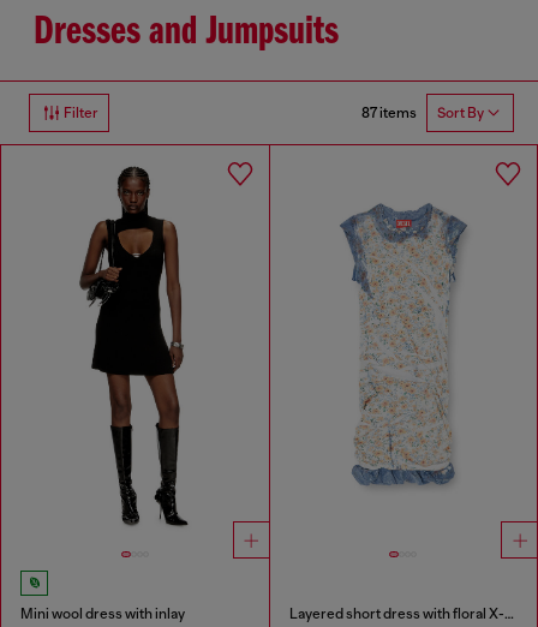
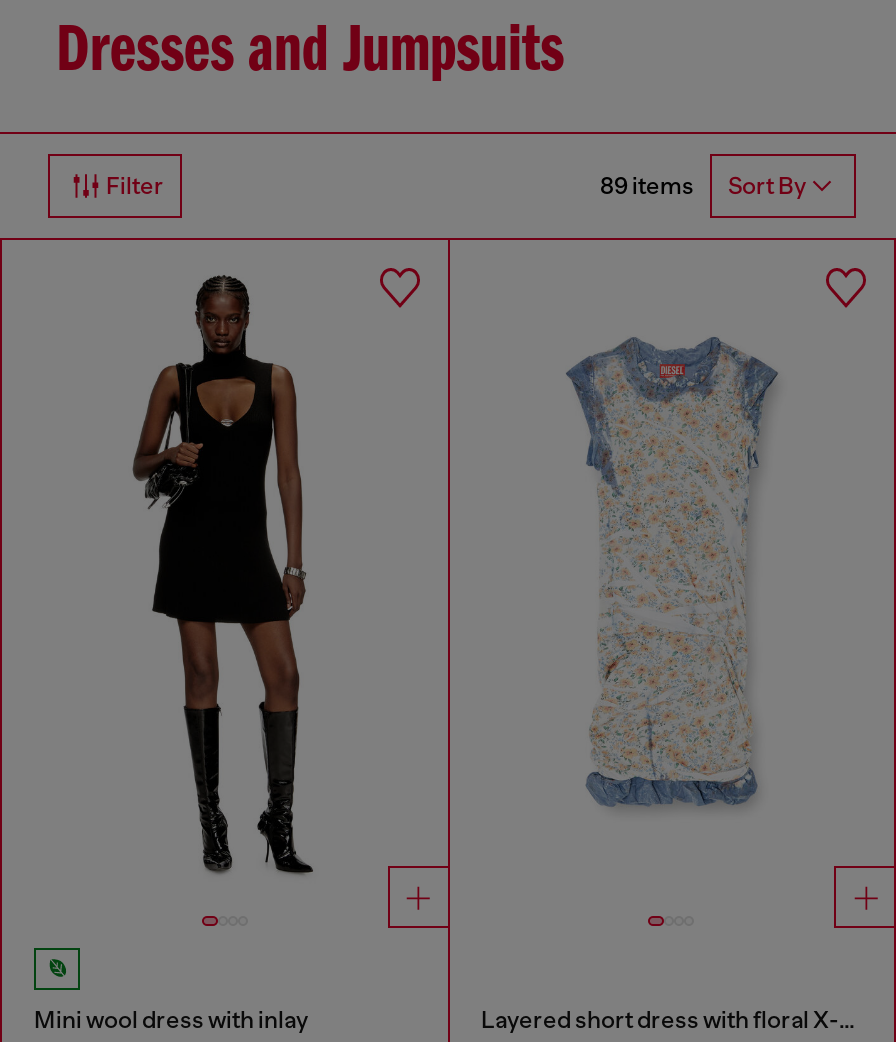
- 87 items Sort By
+ 89 items Sort By
